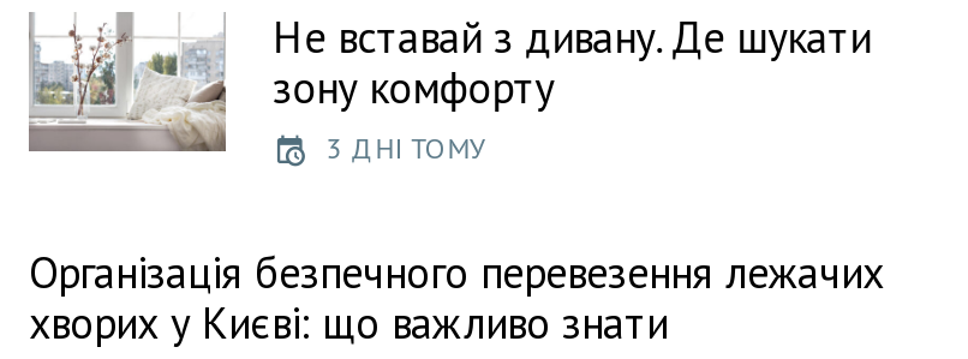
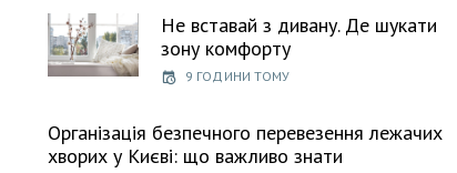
- 3 ДНІ ТОМУ
+ 9 ГОДИНИ ТОМУ
